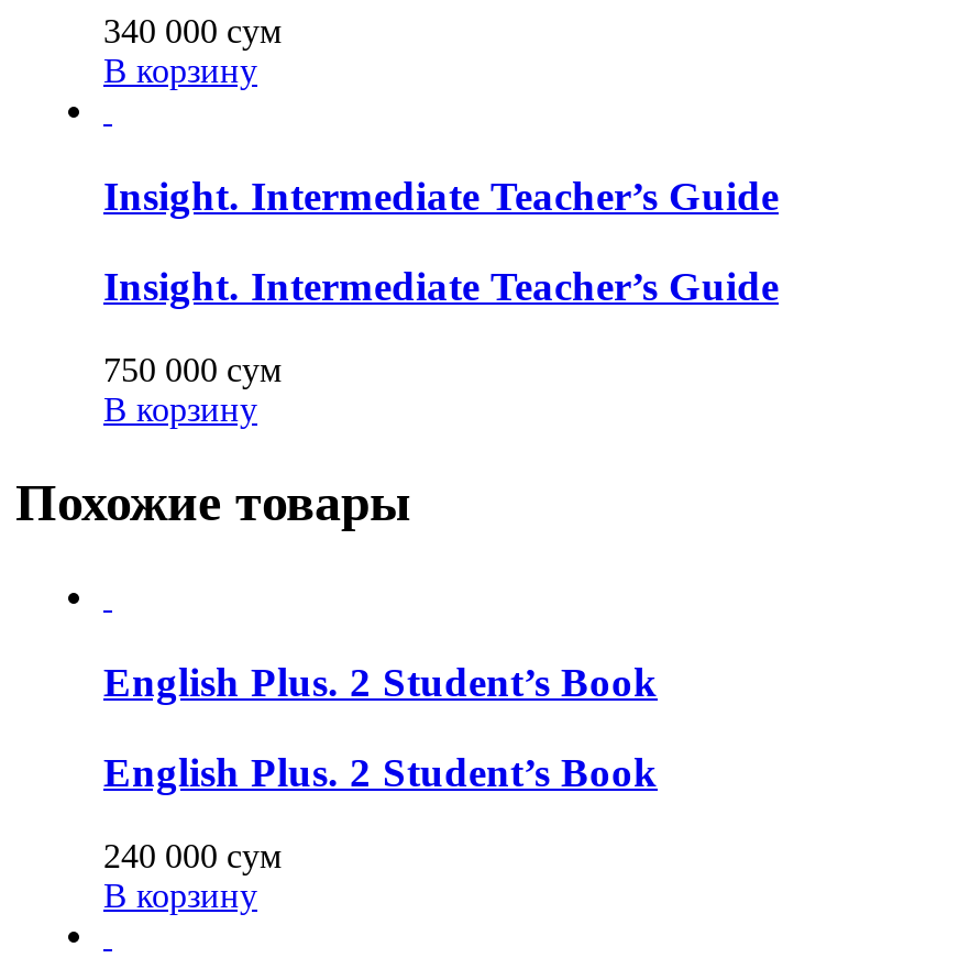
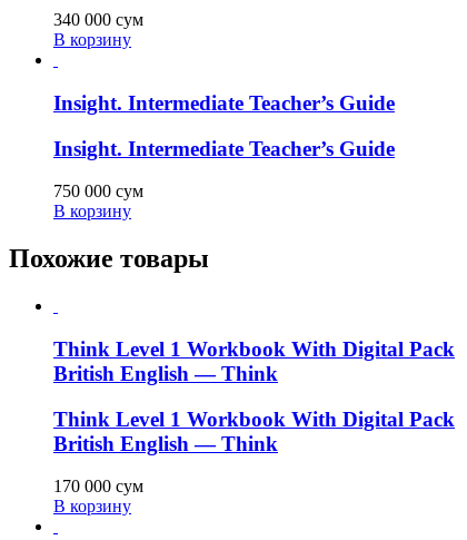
- English Plus. 2 Student’s Book
+ Think Level 1 Workbook With Digital Pack
+ British English — Think

- English Plus. 2 Student’s Book
+ Think Level 1 Workbook With Digital Pack
+ British English — Think

- 240 000 сум
+ 170 000 сум
